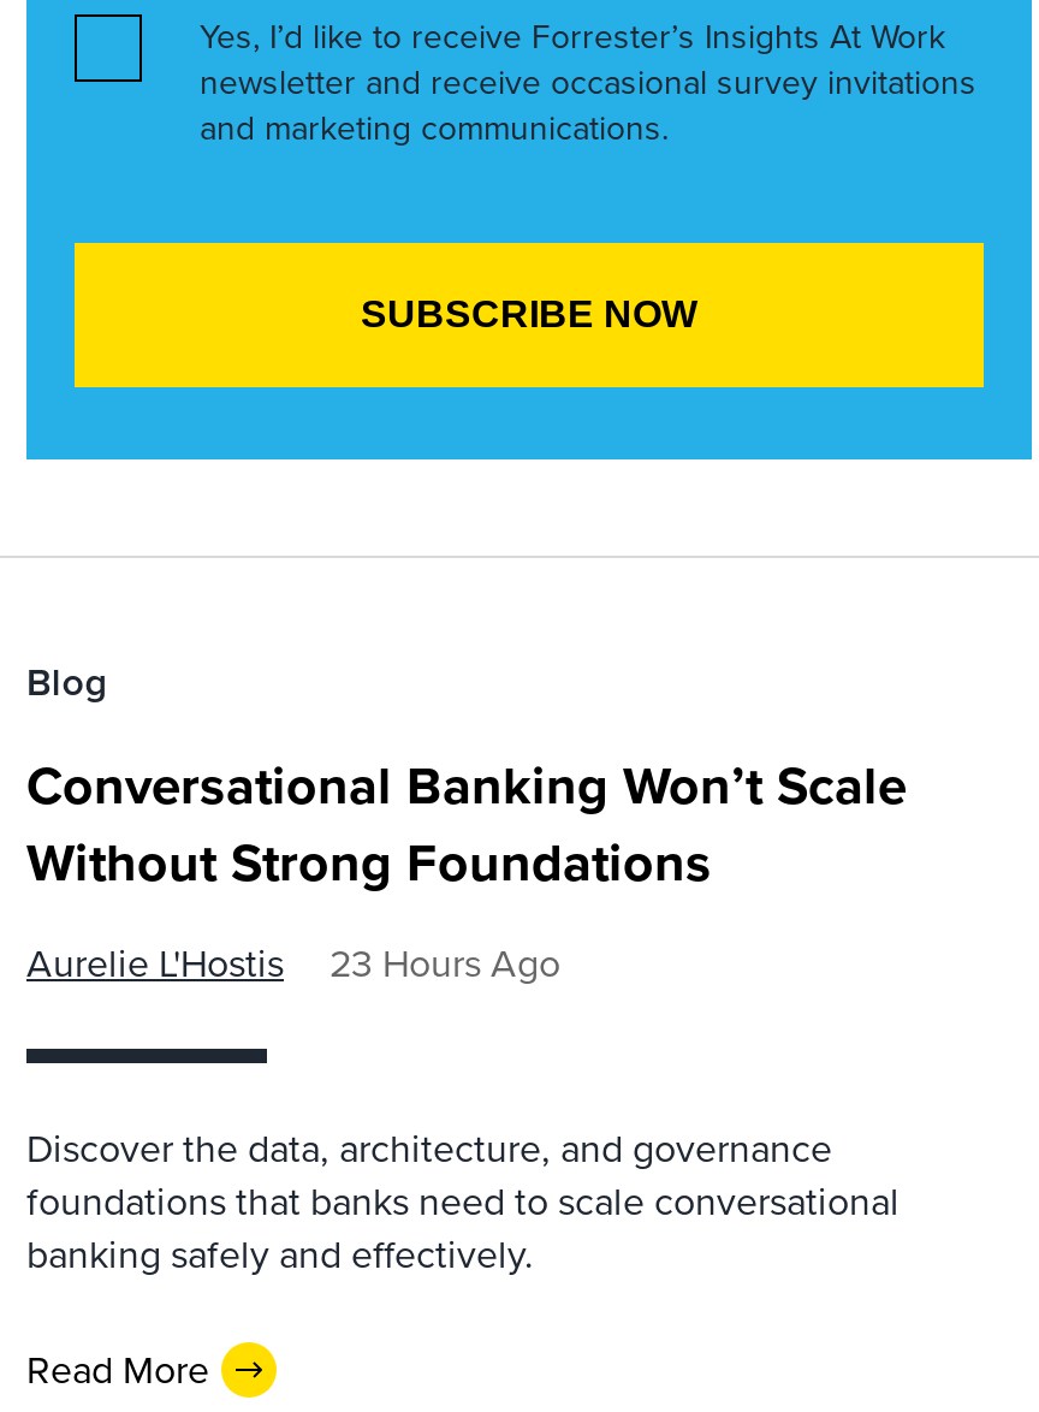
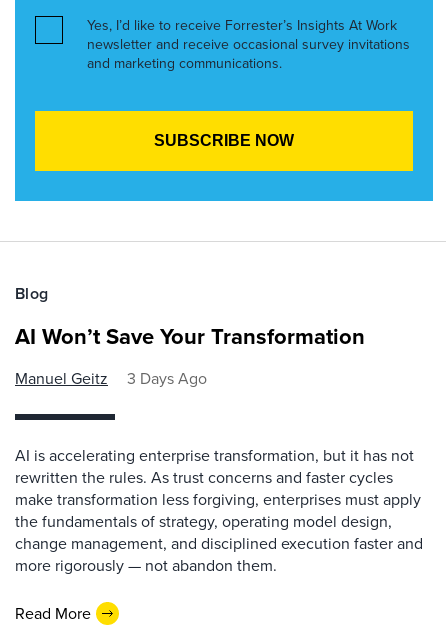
- Conversational Banking Won’t Scale
- Without Strong Foundations
- Aurelie L'Hostis
- 23 Hours Ago
+ AI Won’t Save Your Transformation
+ Manuel Geitz
+ 3 Days Ago

- Discover the data, architecture, and governance
- foundations that banks need to scale conversational
- banking safely and effectively.
+ AI is accelerating enterprise transformation, but it has not
+ rewritten the rules. As trust concerns and faster cycles
+ make transformation less forgiving, enterprises must apply
+ the fundamentals of strategy, operating model design,
+ change management, and disciplined execution faster and
+ more rigorously — not abandon them.
